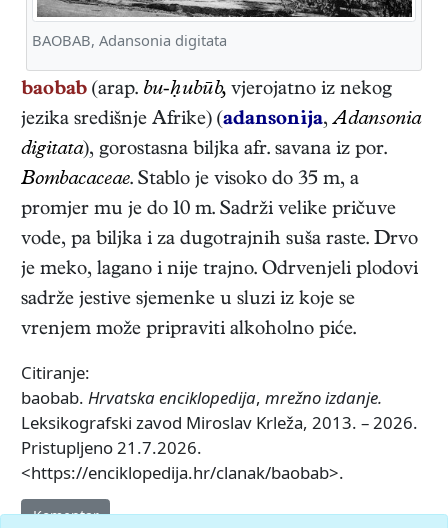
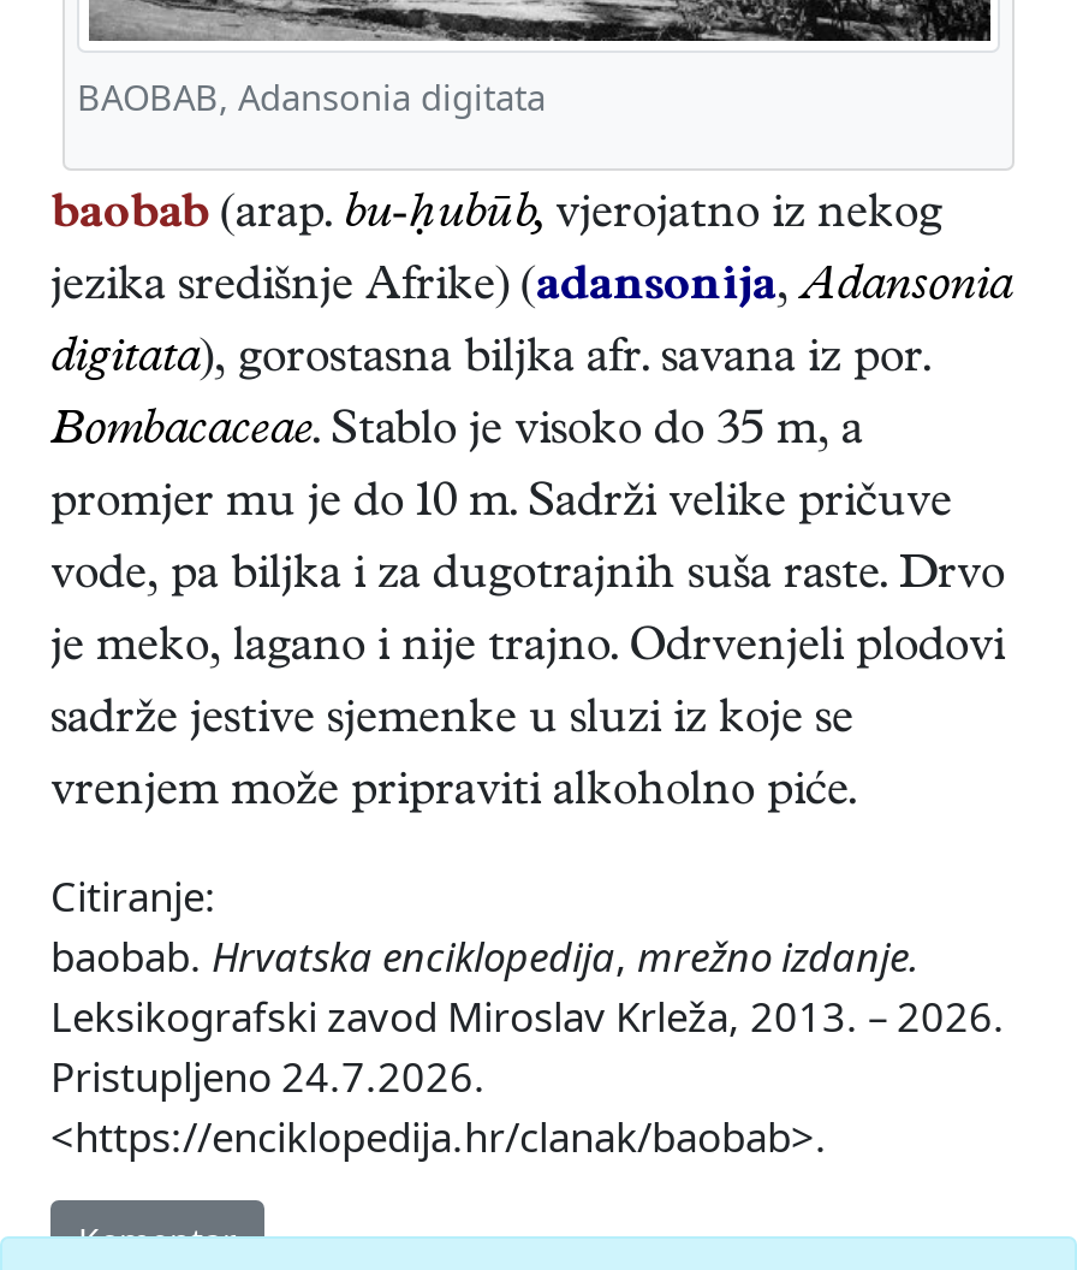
- Pristupljeno 21.7.2026.
+ Pristupljeno 24.7.2026.
